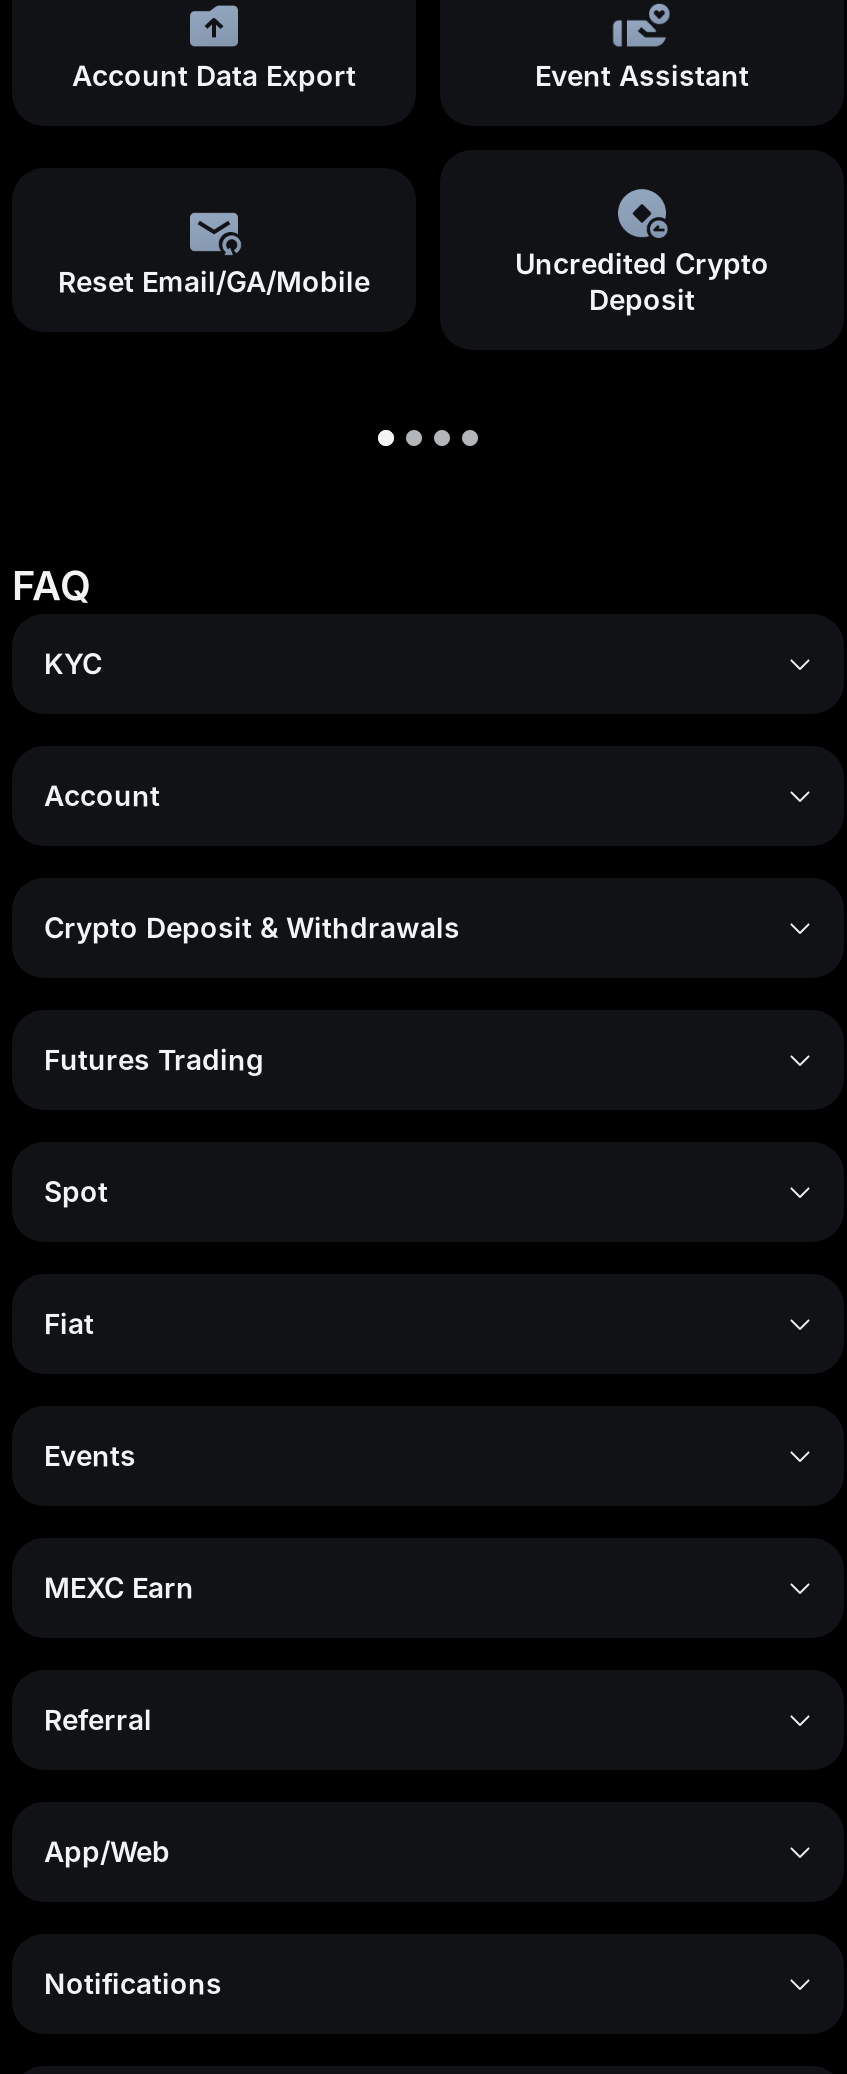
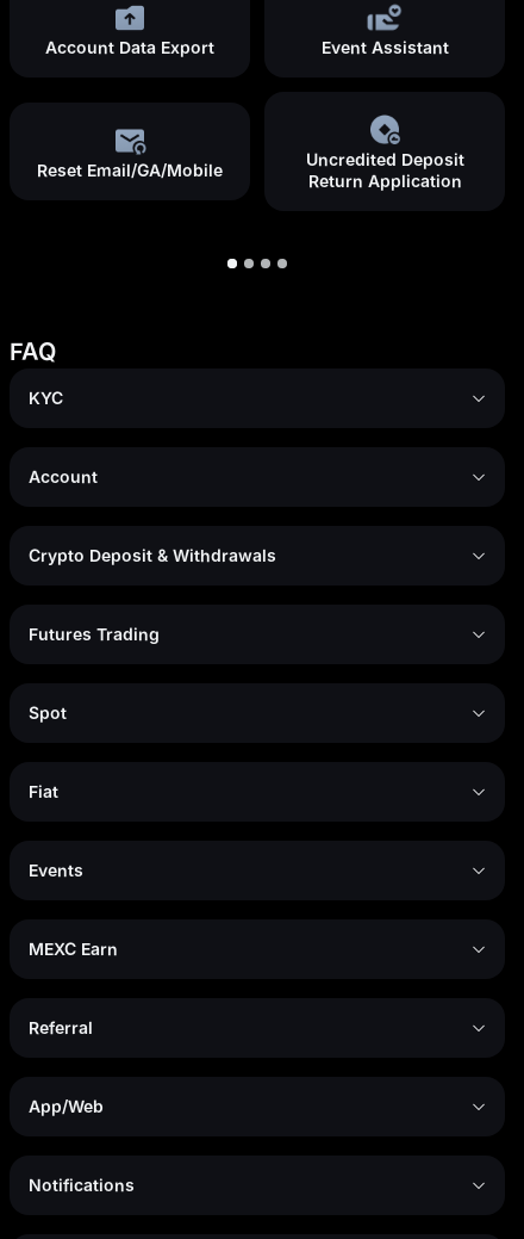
- Uncredited Crypto
- Deposit
+ Uncredited Deposit
+ Return Application
